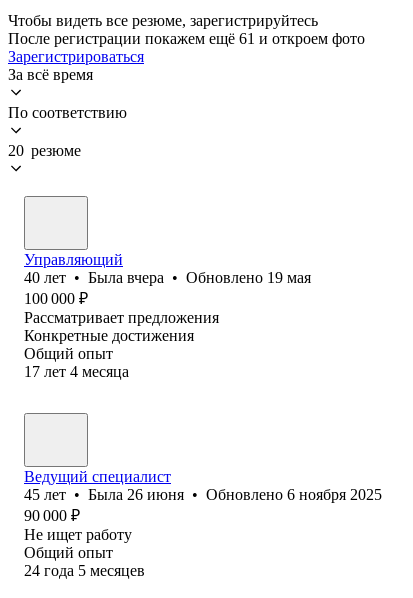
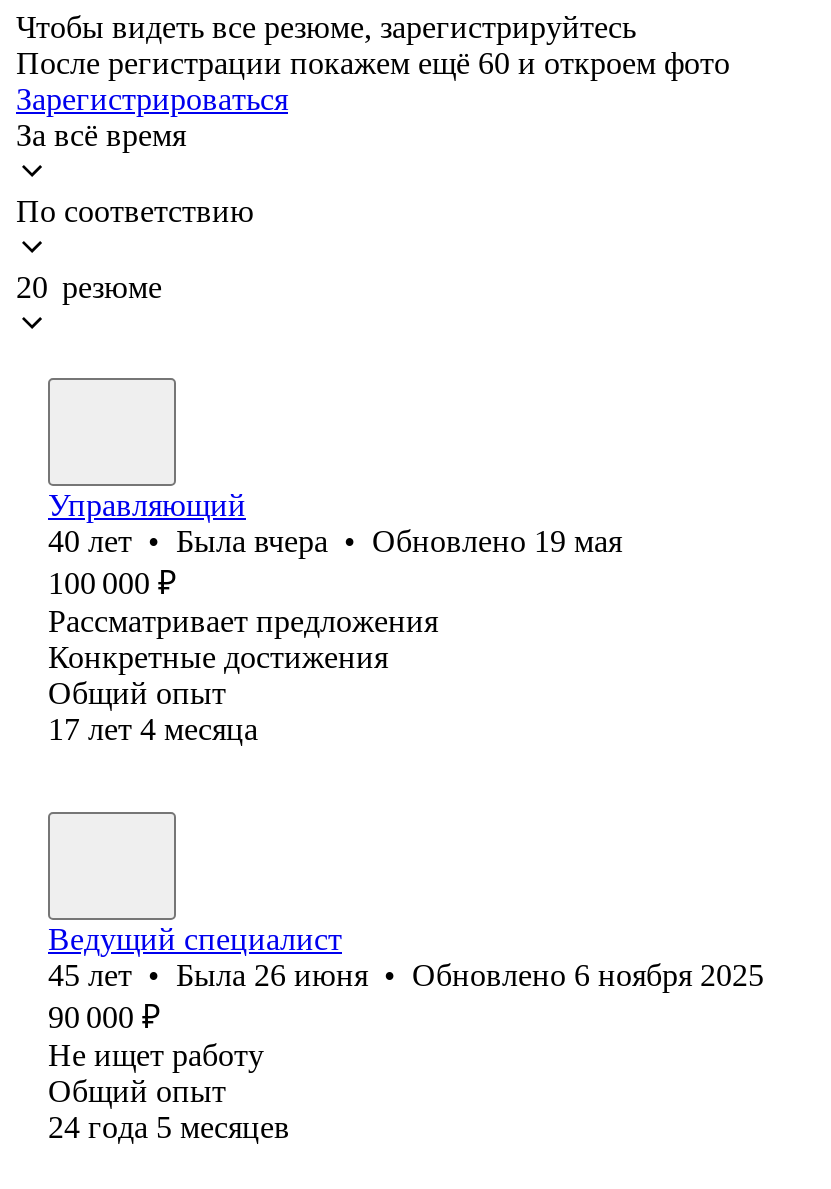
- После регистрации покажем ещё 61 и откроем фото
+ После регистрации покажем ещё 60 и откроем фото
